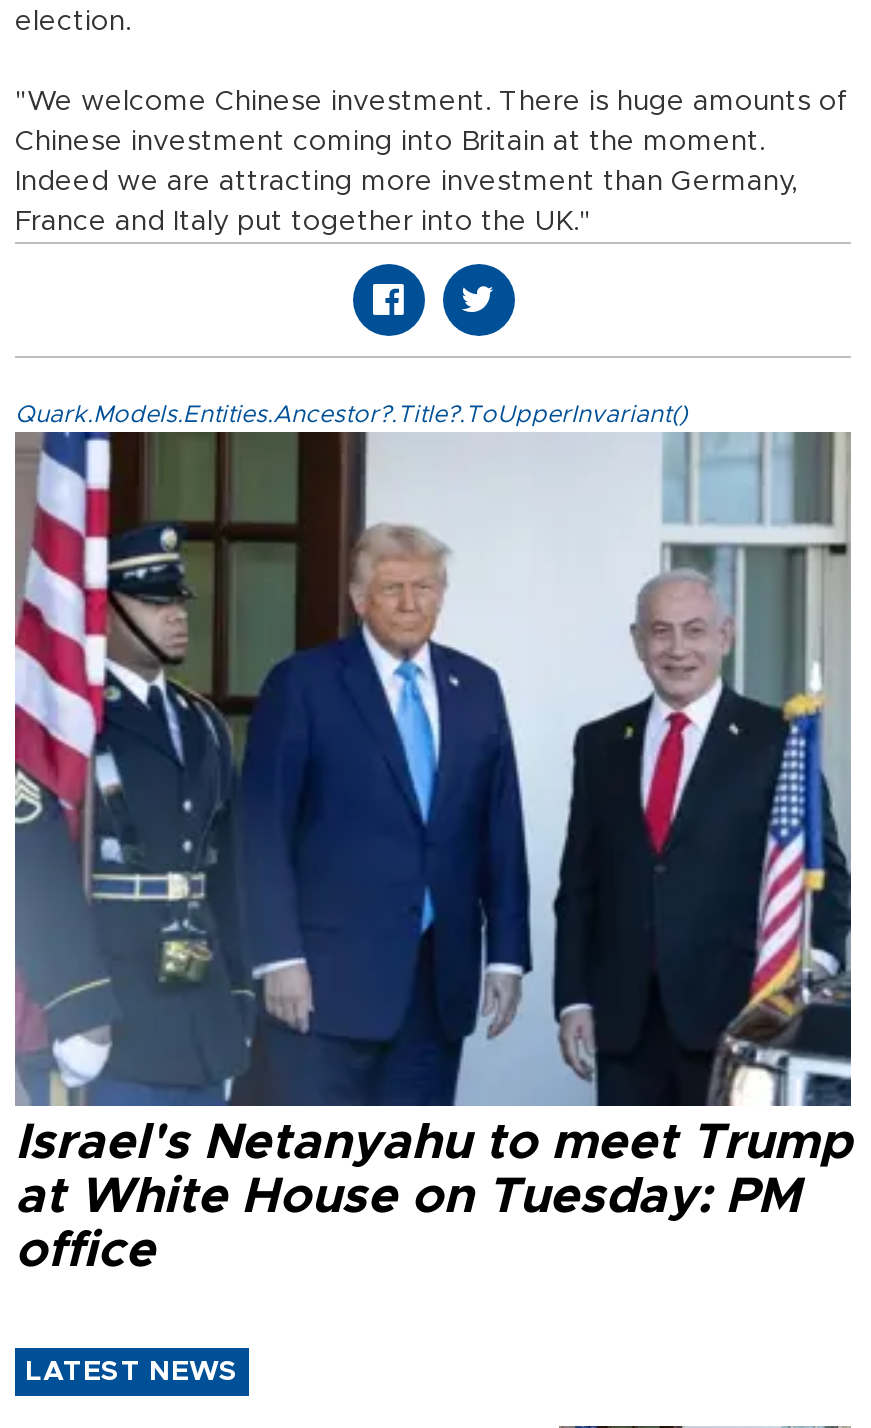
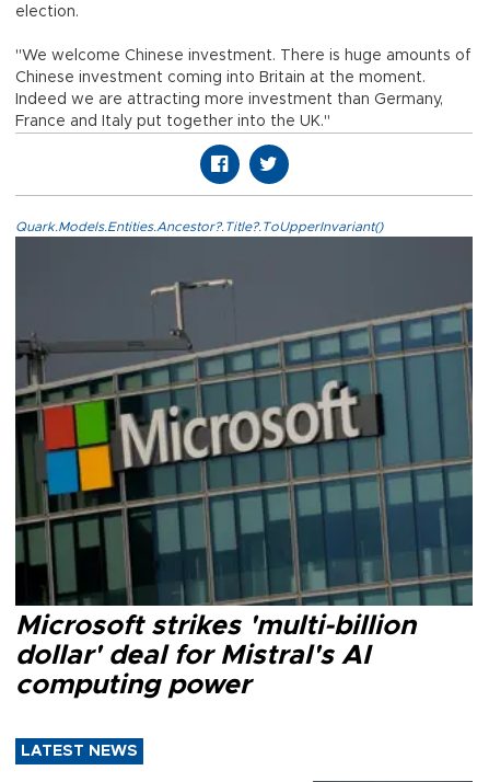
- [image]
- Israel's Netanyahu to meet Trump
- at White House on Tuesday: PM
- office
+ [image]
+ Microsoft strikes 'multi-billion
+ dollar' deal for Mistral's AI
+ computing power
